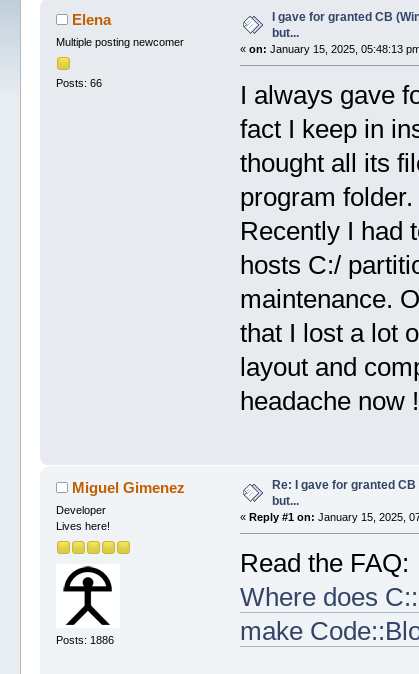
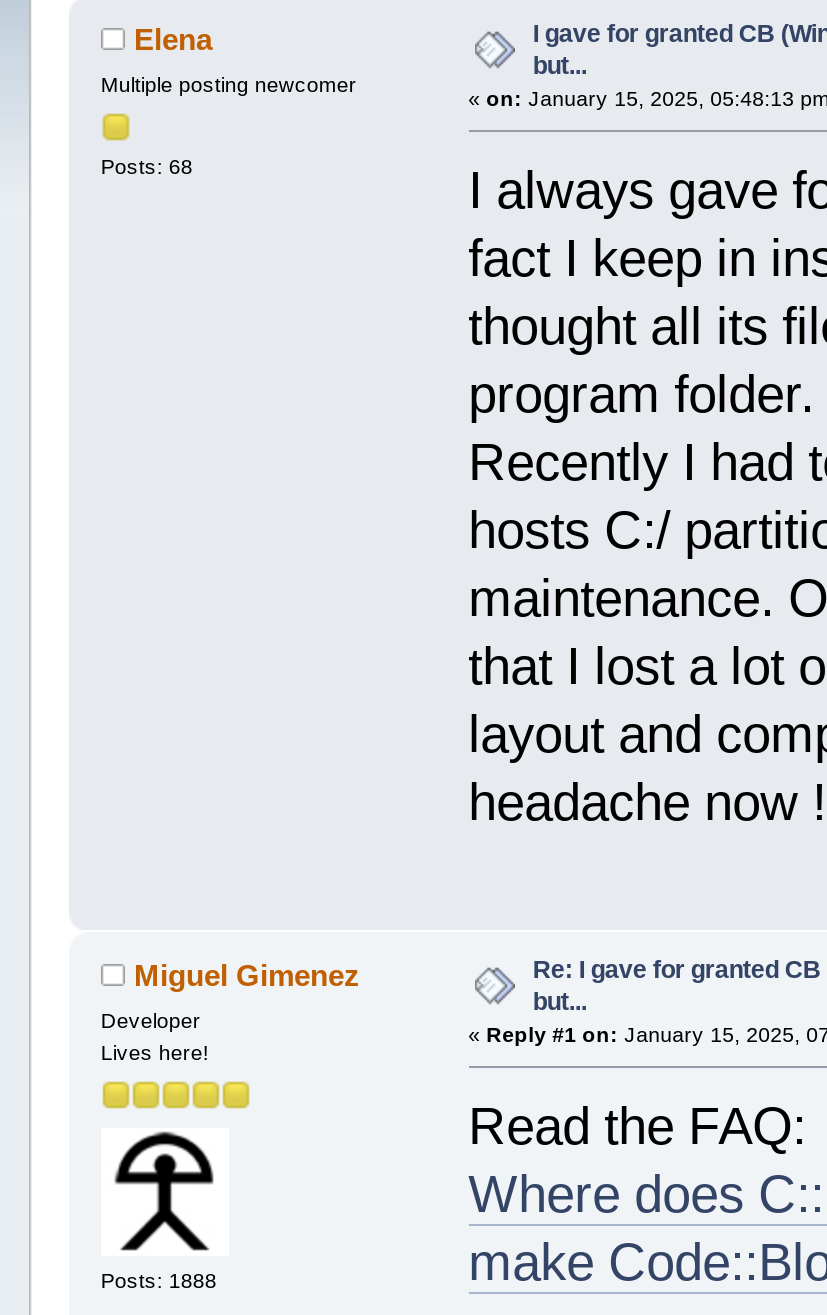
- Posts: 66
+ Posts: 68

- Posts: 1886
+ Posts: 1888
